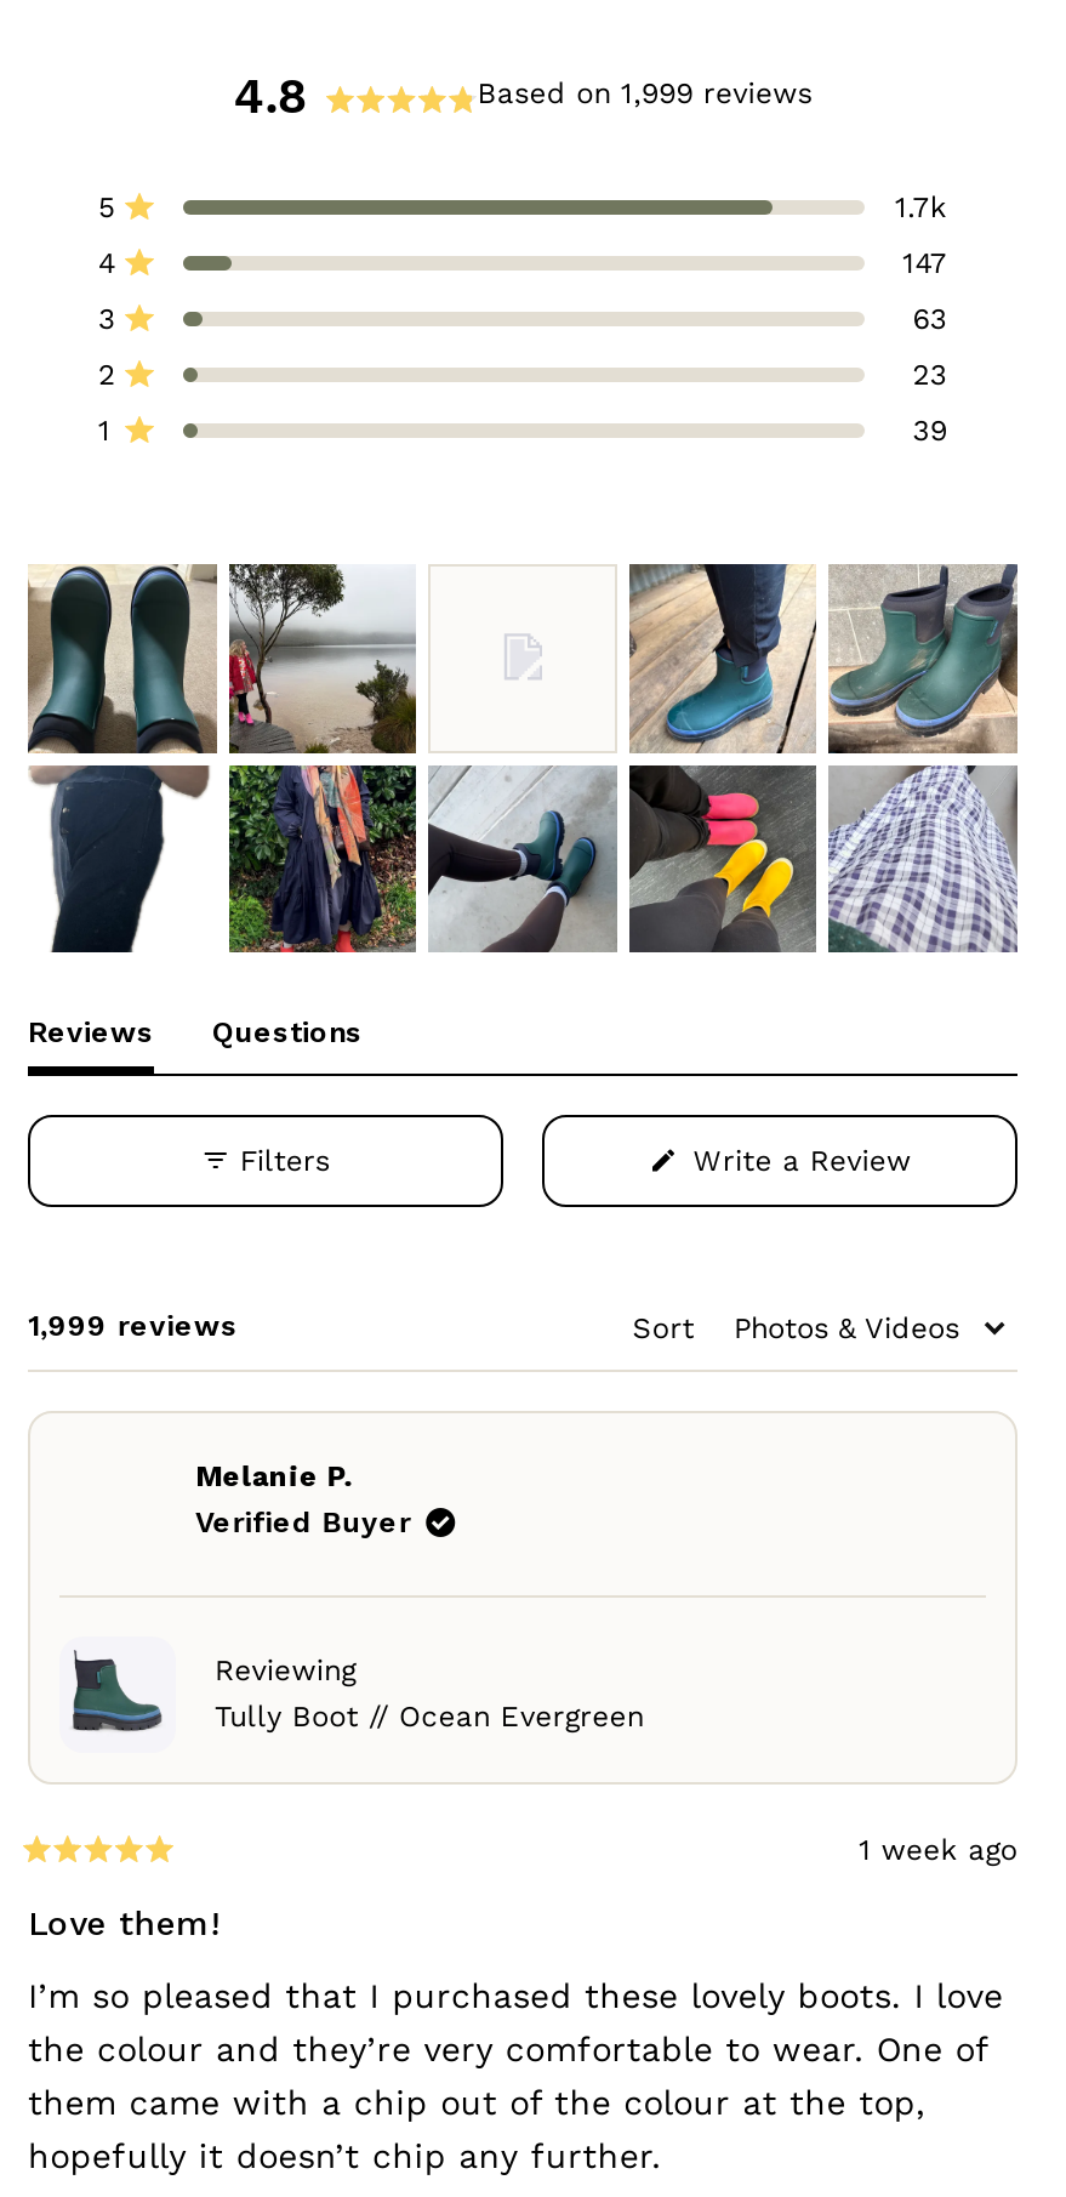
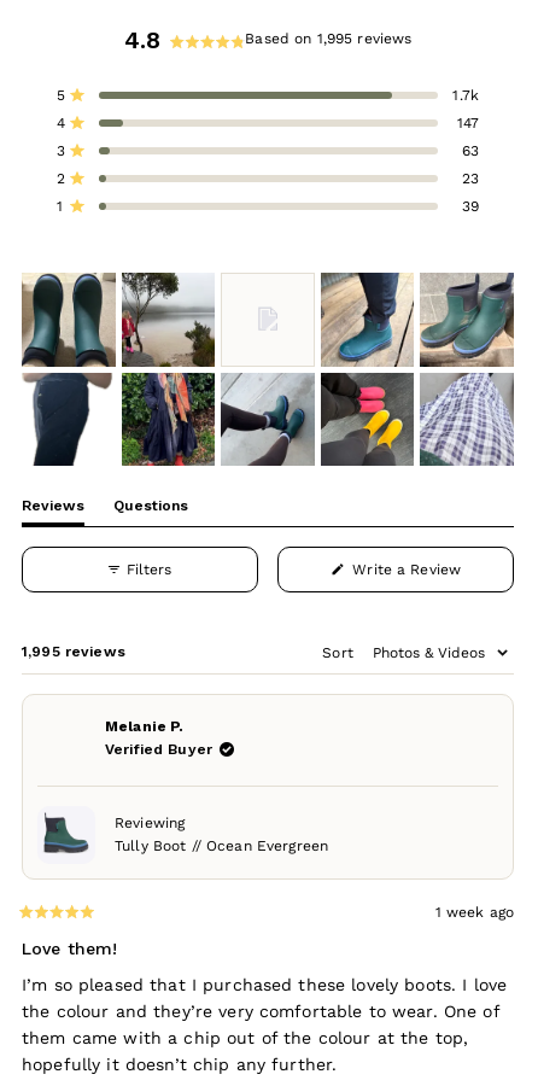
- Based on 1,999 reviews
+ Based on 1,995 reviews

- 1,999 reviews
+ 1,995 reviews
